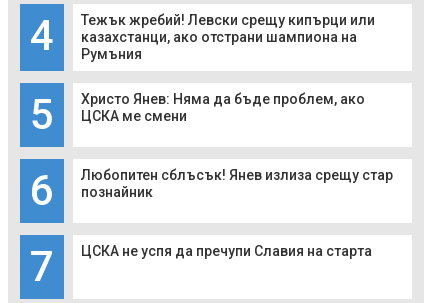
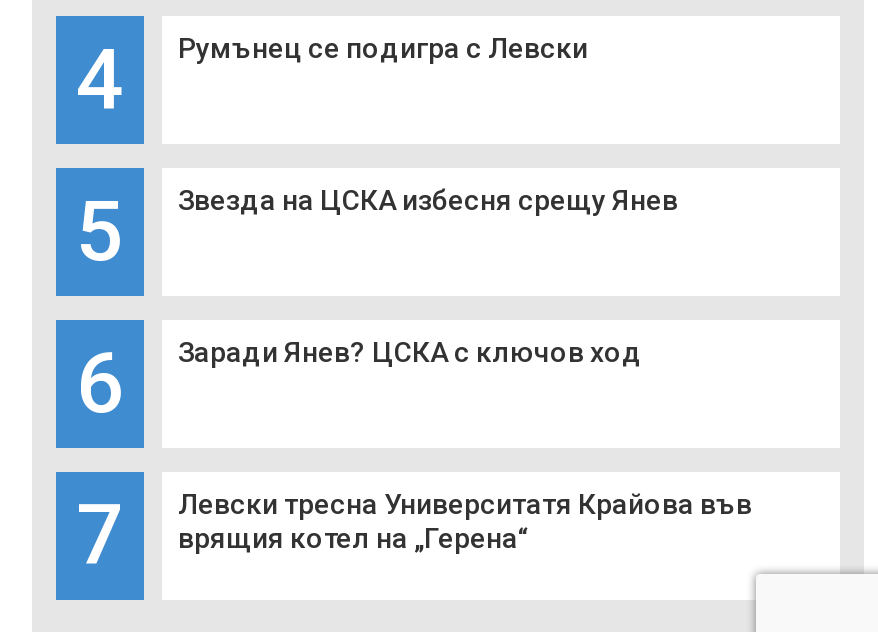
- Тежък жребий! Левски срещу кипърци или
- казахстанци, ако отстрани шампиона на
- Румъния
+ Румънец се подигра с Левски

- Христо Янев: Няма да бъде проблем, ако
- ЦСКА ме смени
+ Звезда на ЦСКА избесня срещу Янев

- Любопитен сблъсък! Янев излиза срещу стар
- познайник
+ Заради Янев? ЦСКА с ключов ход

- ЦСКА не успя да пречупи Славия на старта
+ Левски тресна Университатя Крайова във
+ врящия котел на „Герена“
